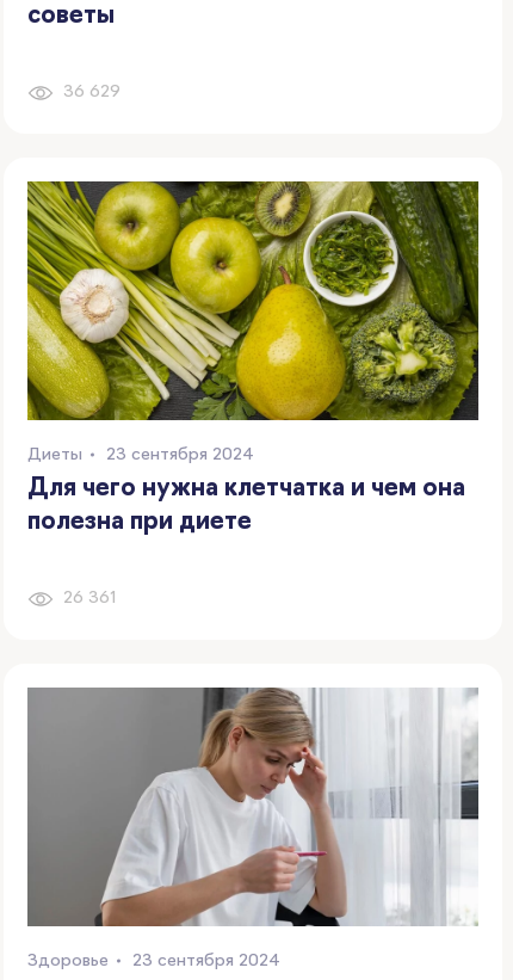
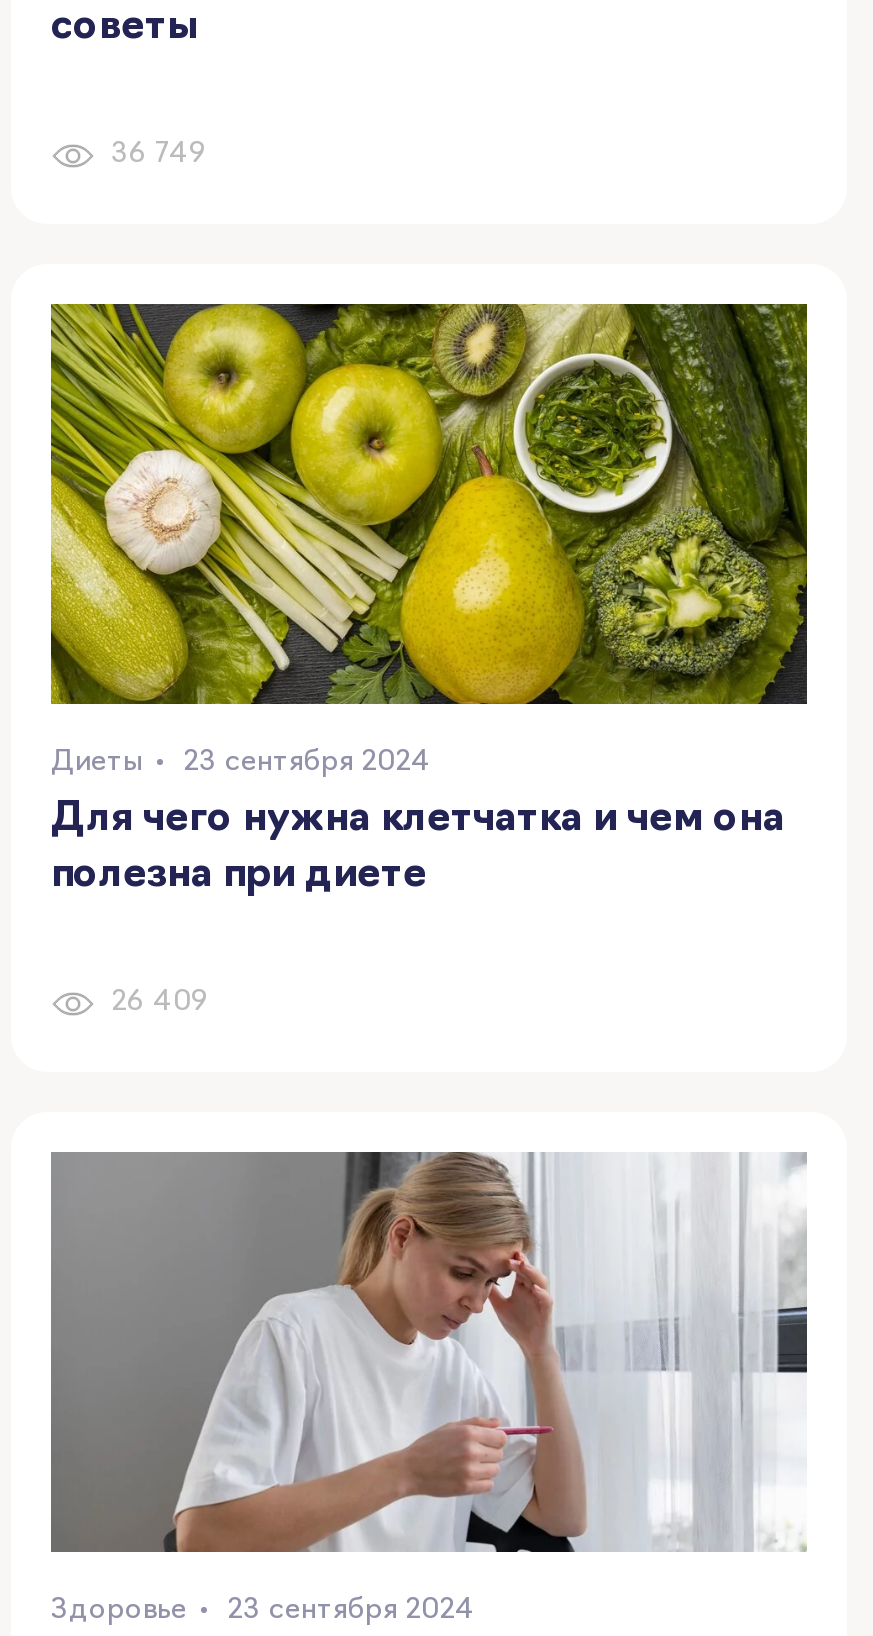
- 36 629
+ 36 749

- 26 361
+ 26 409
